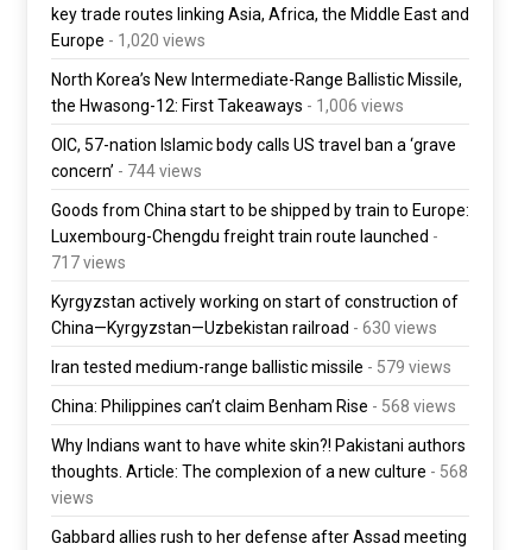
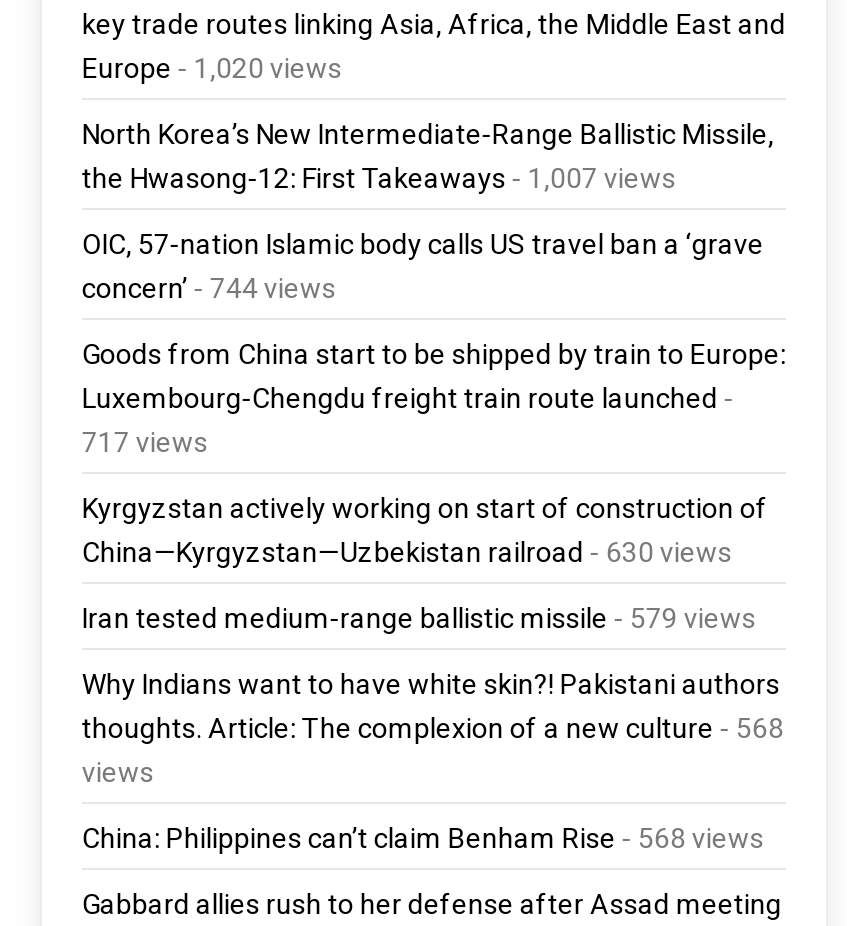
- the Hwasong-12: First Takeaways - 1,006 views
+ the Hwasong-12: First Takeaways - 1,007 views

moved down: China: Philippines can’t claim Benham Rise - 568 views

moved up: Why Indians want to have white skin?! Pakistani authors | thoughts. Article: The complexion of a new culture - 568 | views
